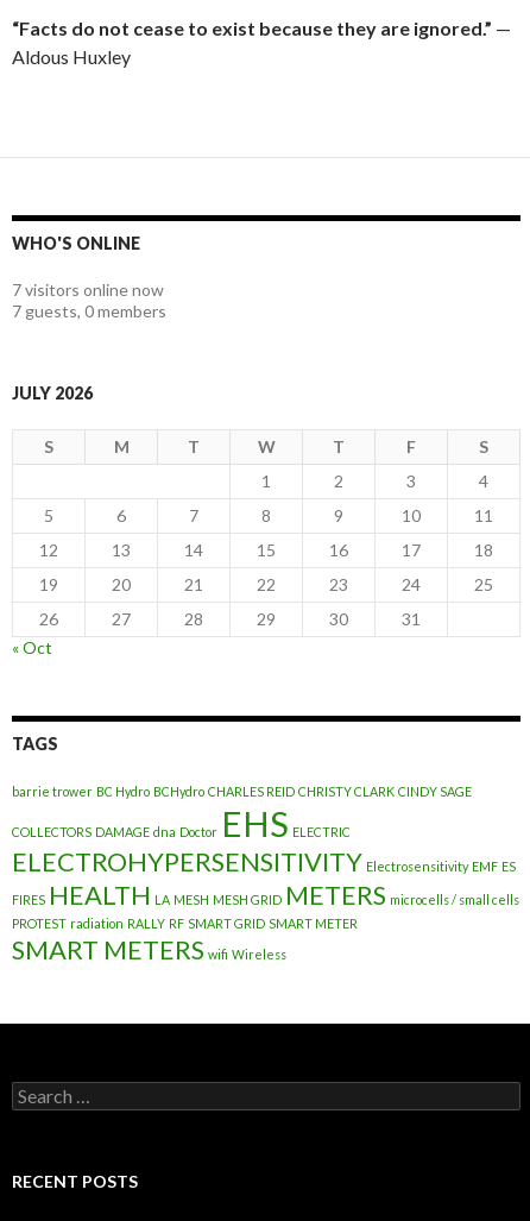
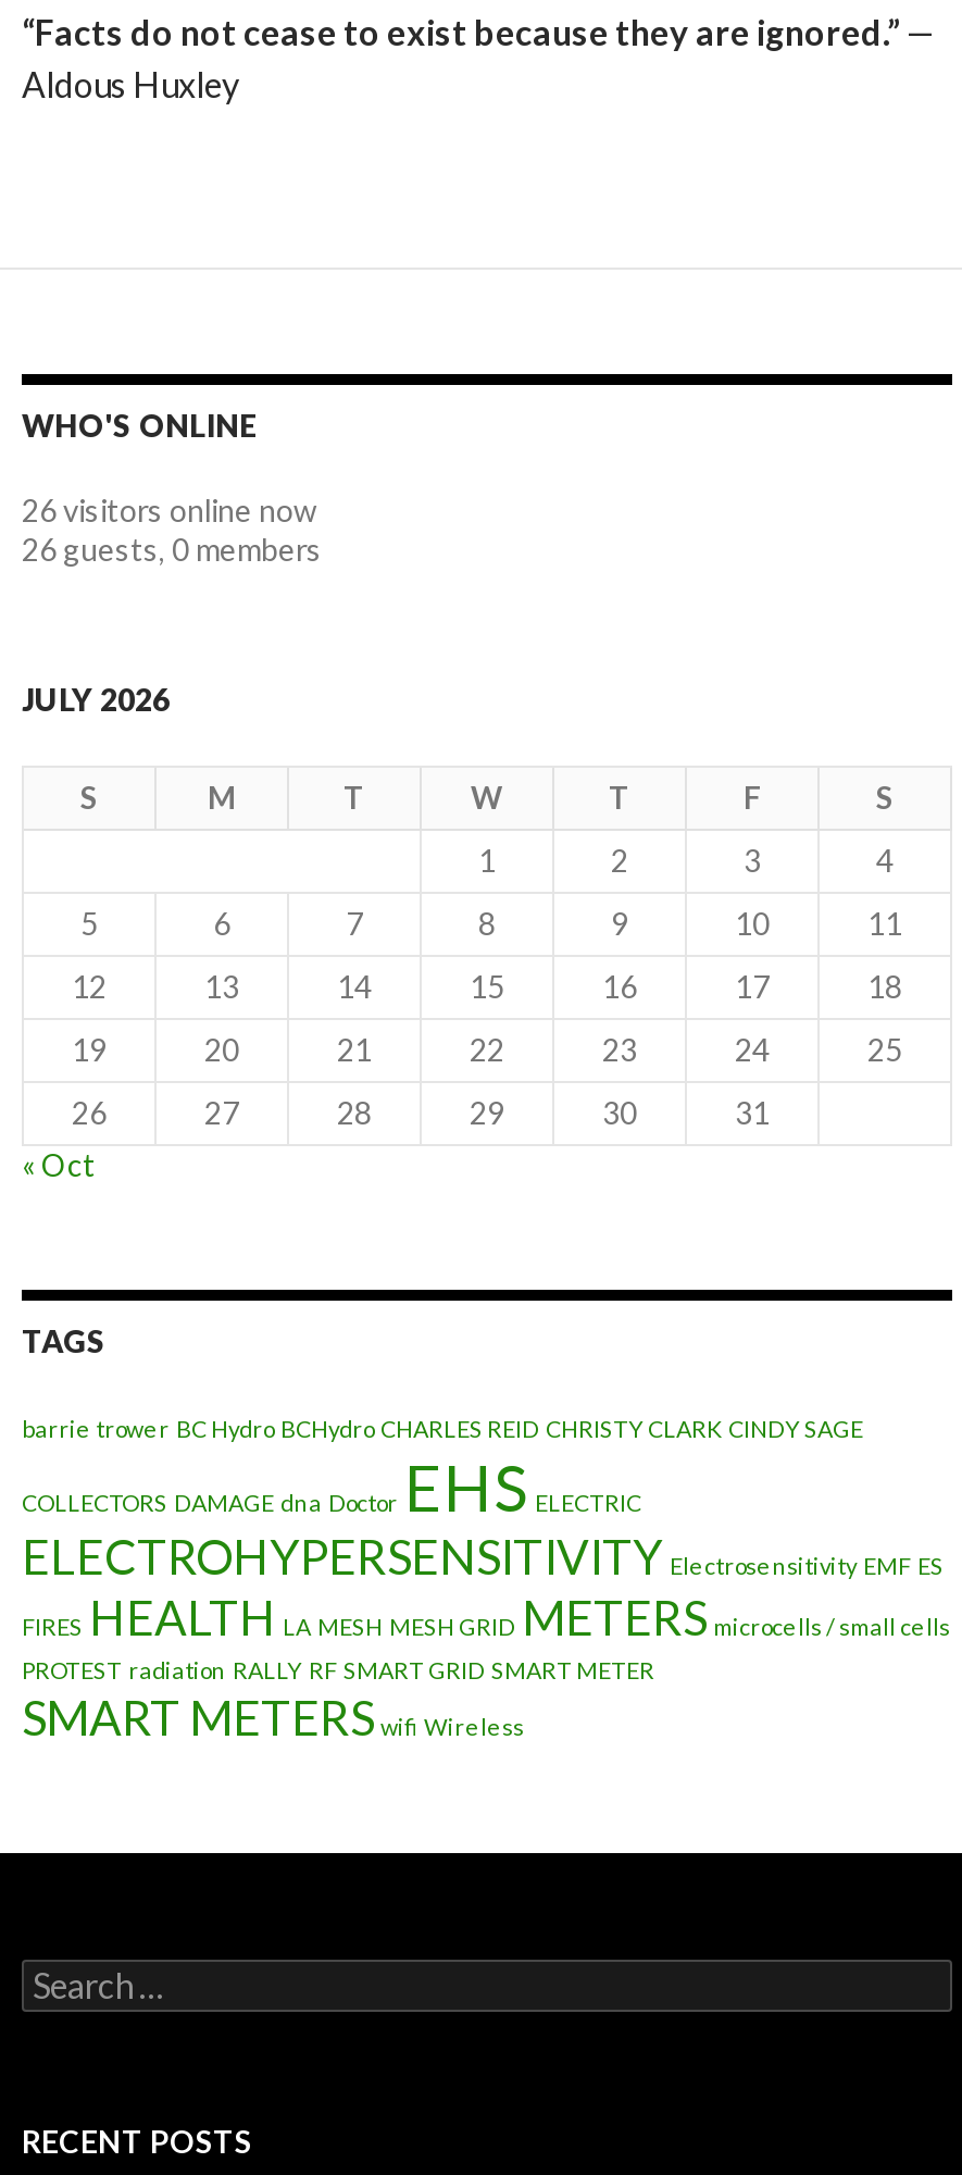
- 7 visitors online now
+ 26 visitors online now

- 7 guests, 0 members
+ 26 guests, 0 members
